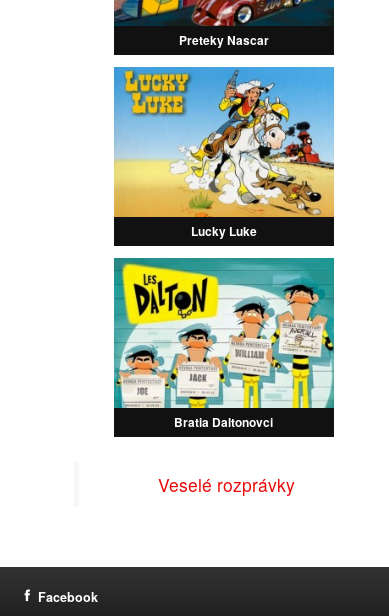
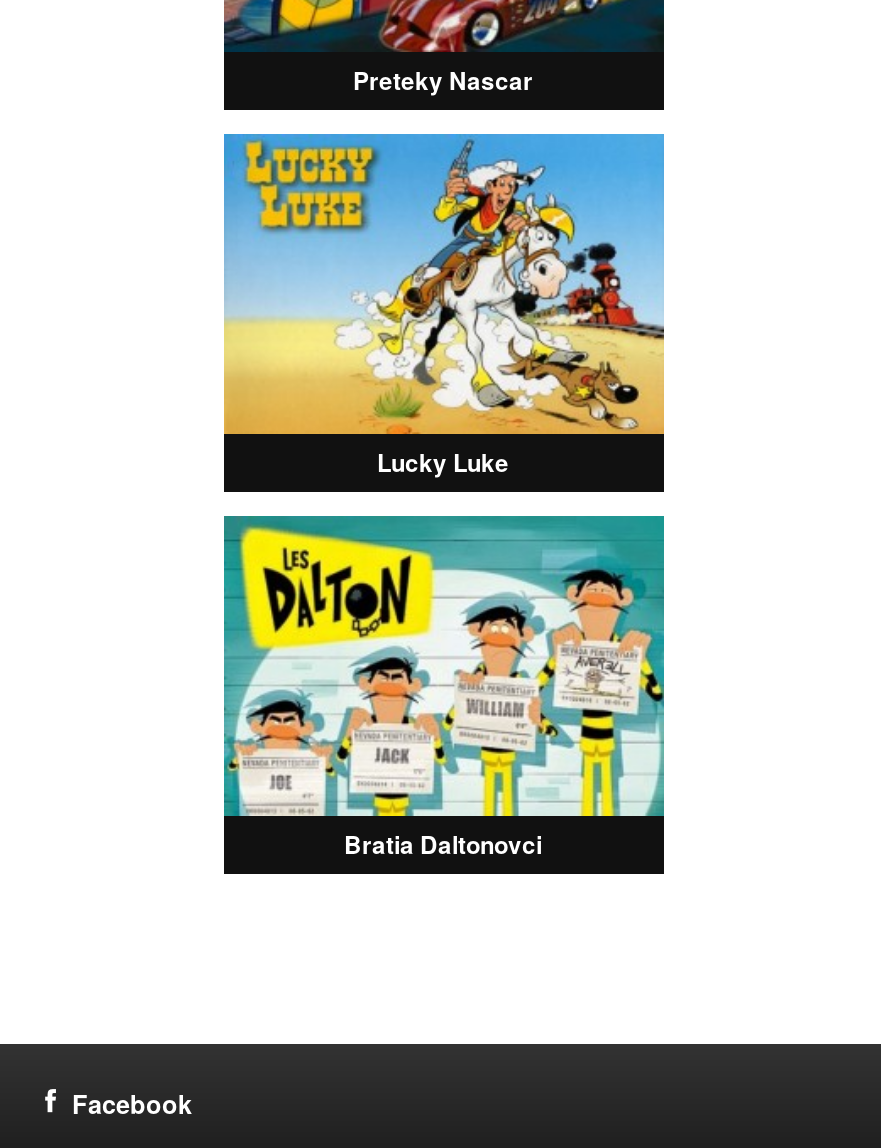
- Veselé rozprávky
